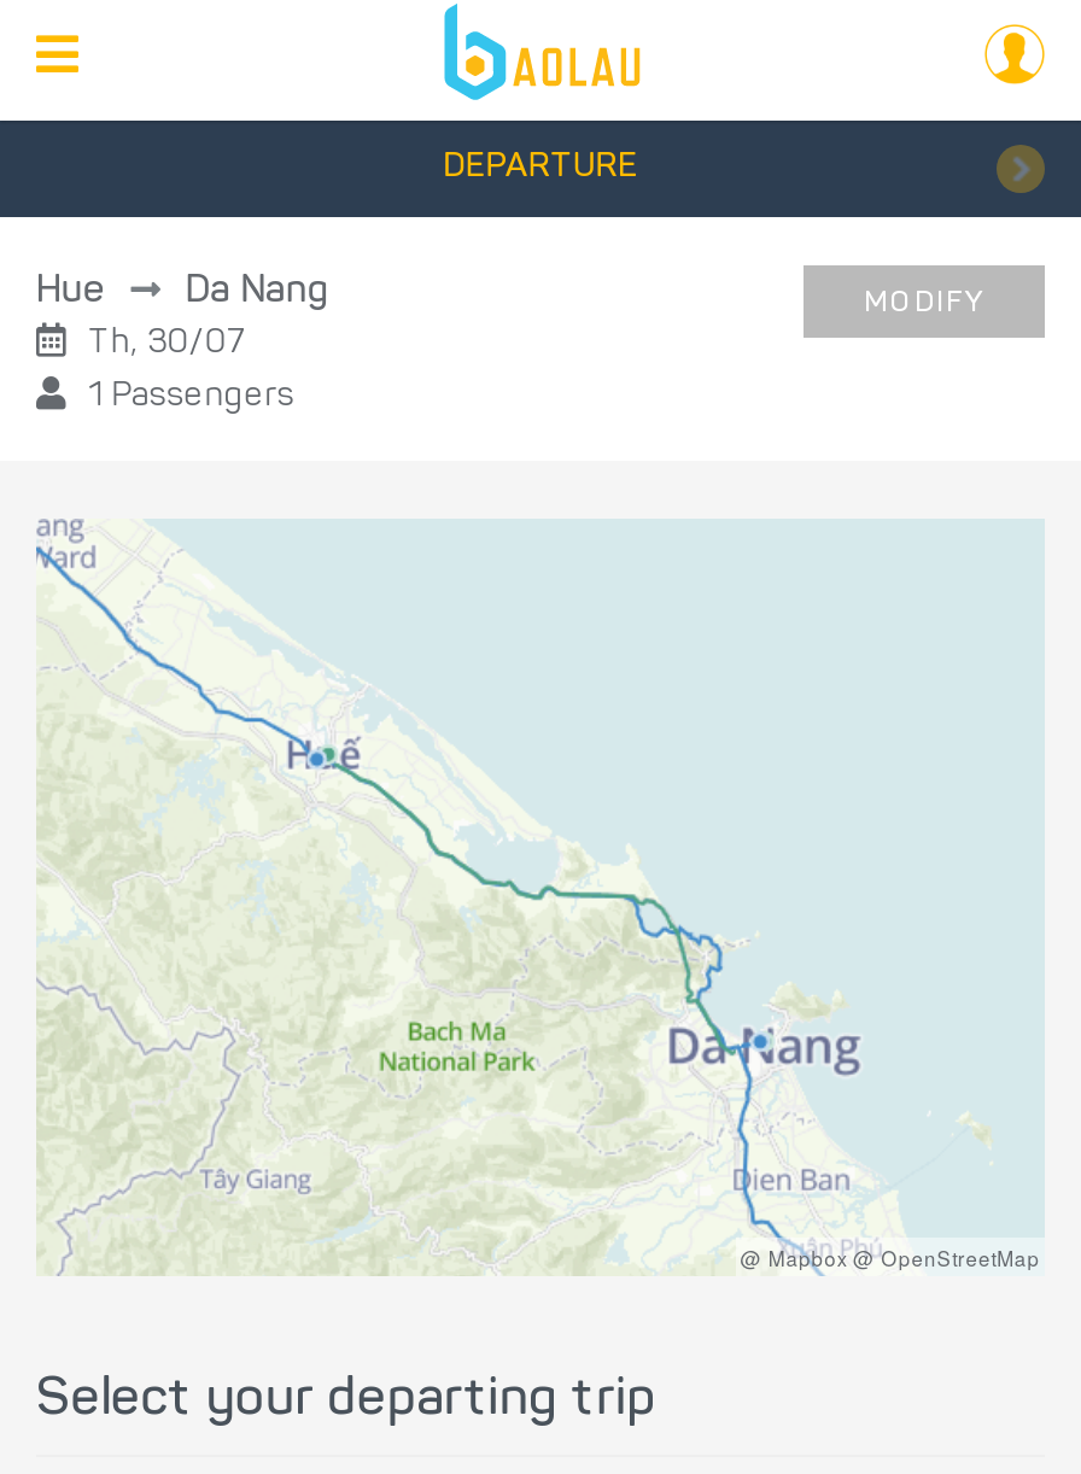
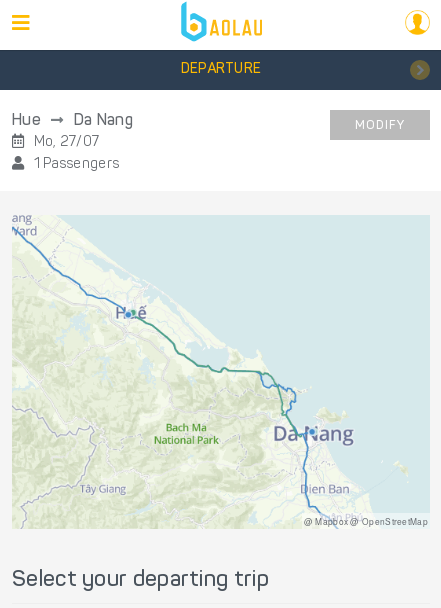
- Th, 30/07
+ Mo, 27/07
